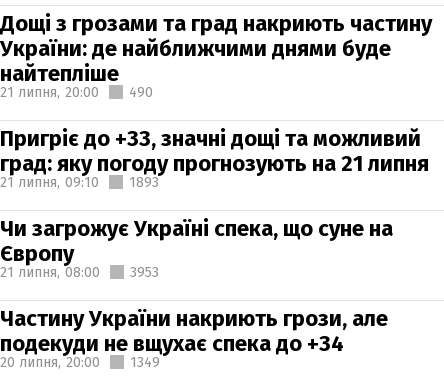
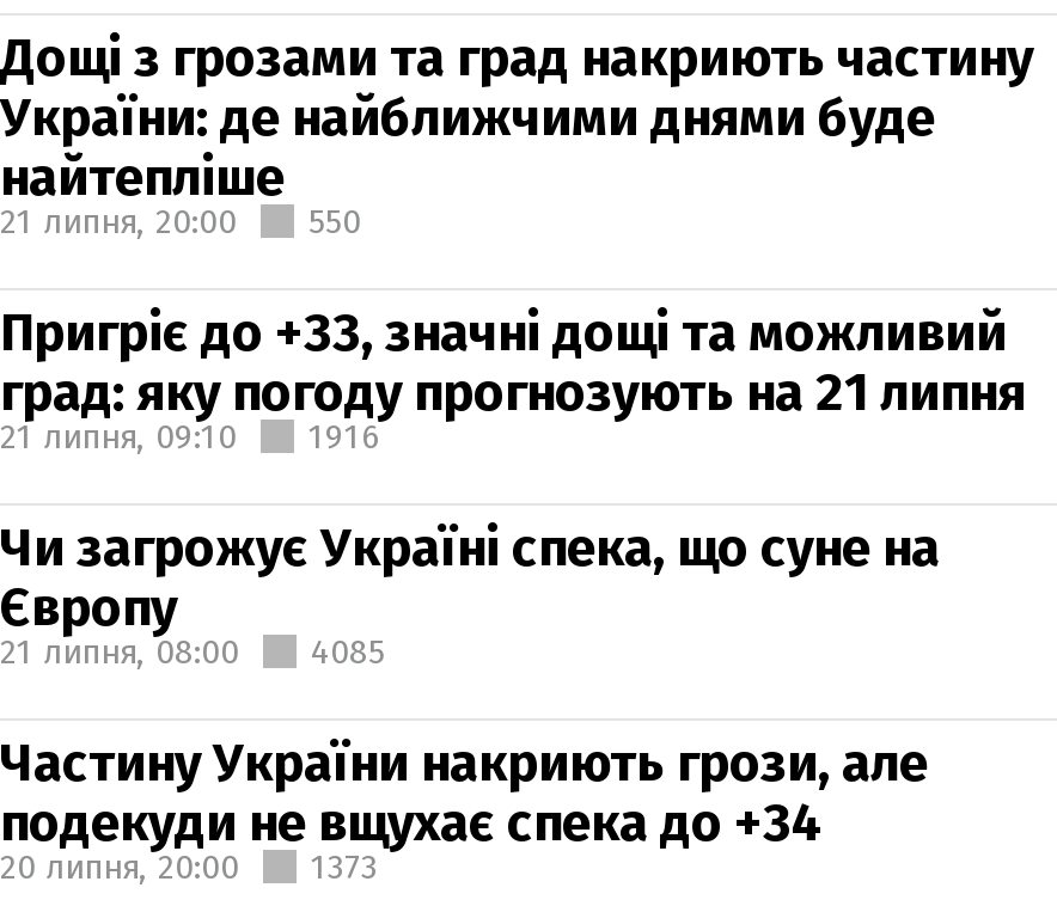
- 21 липня, 20:00 490
+ 21 липня, 20:00 550

- 1893
+ 1916

- 21 липня, 08:00 3953
+ 21 липня, 08:00 4085

- 20 липня, 20:00 1349
+ 20 липня, 20:00 1373
